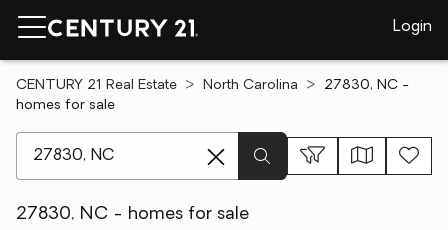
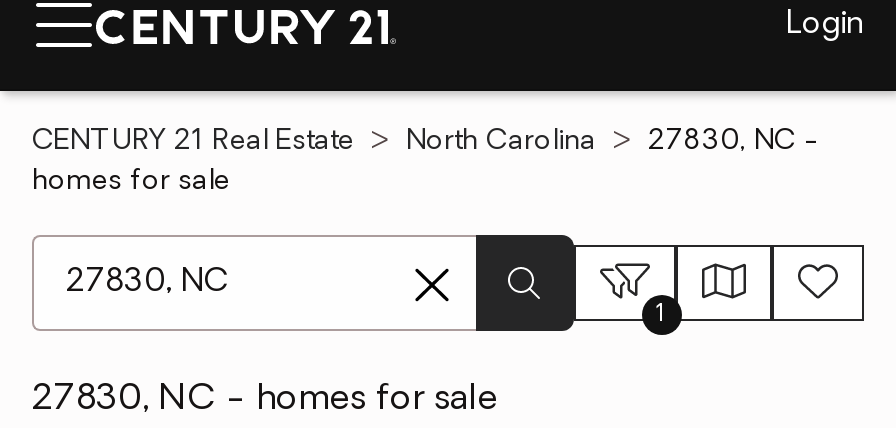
+ 1
